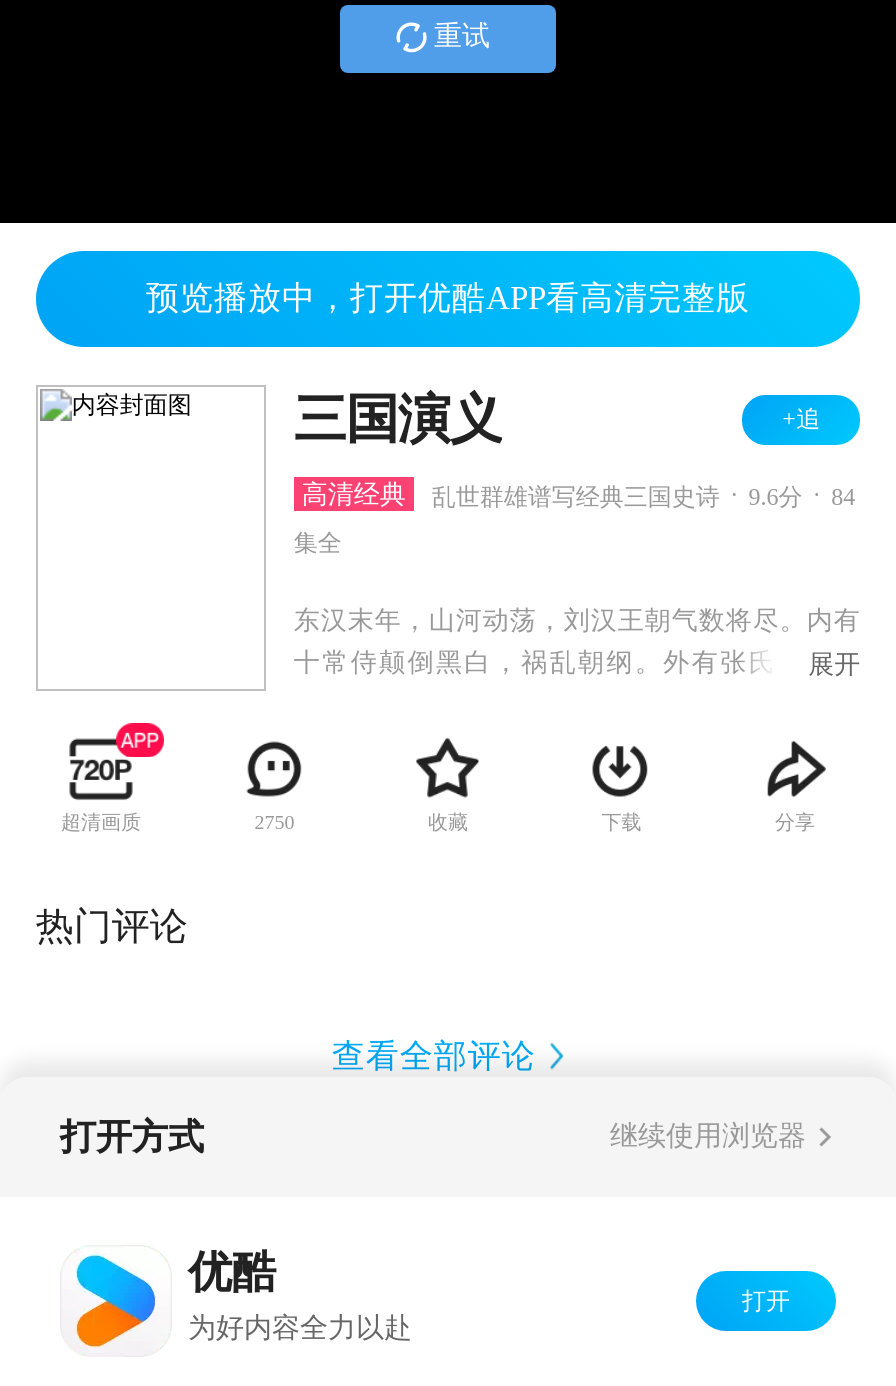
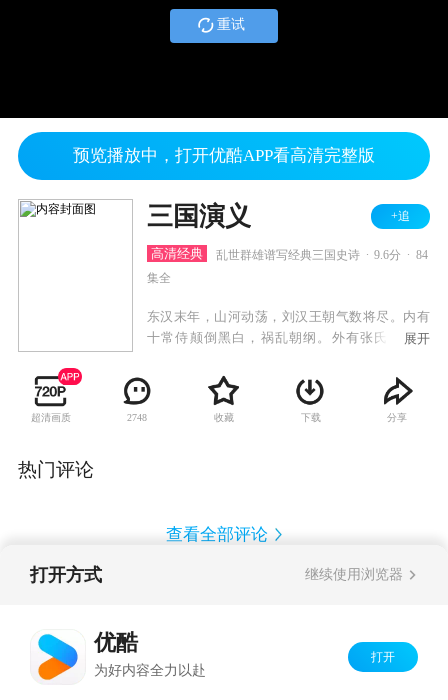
- 2750
+ 2748
